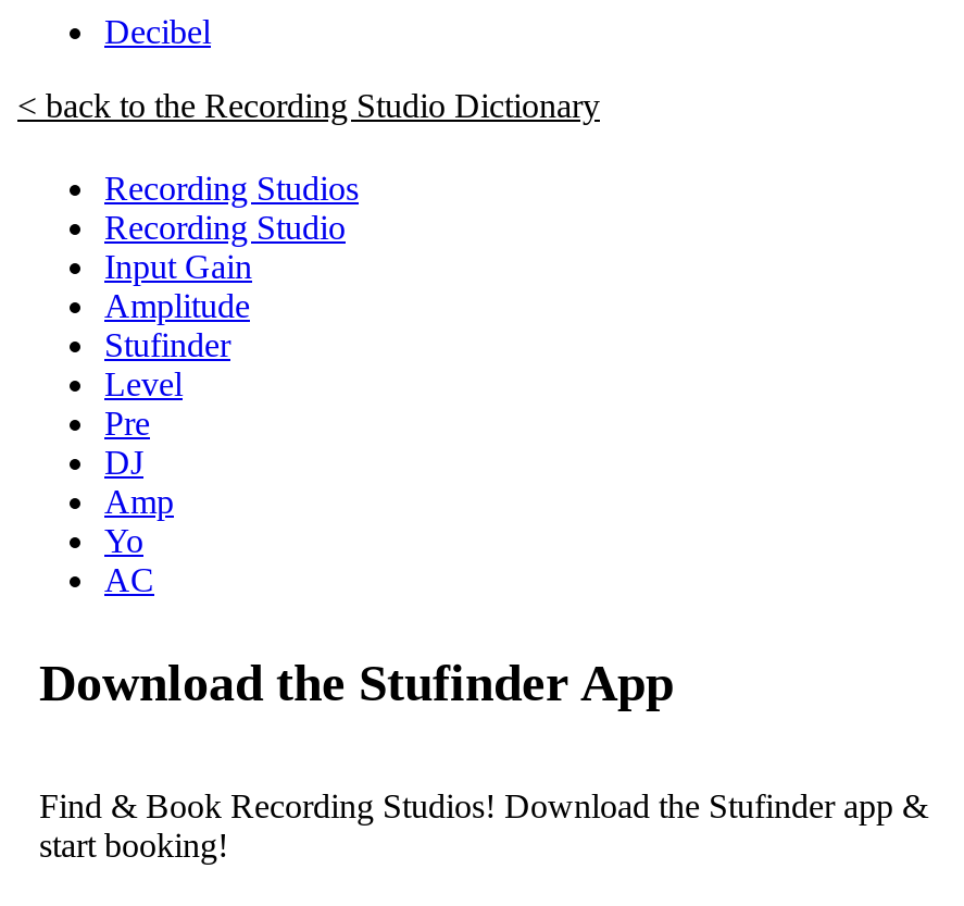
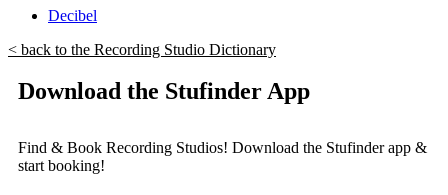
- Recording Studios
- Recording Studio
- Input Gain
- Amplitude
- Stufinder
- Level
- Pre
- DJ
- Amp
- Yo
- AC
